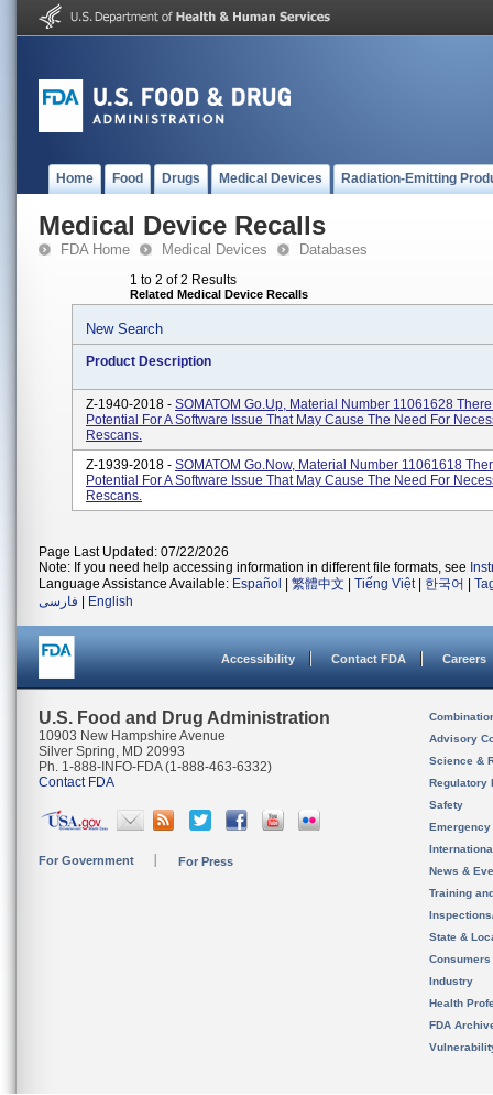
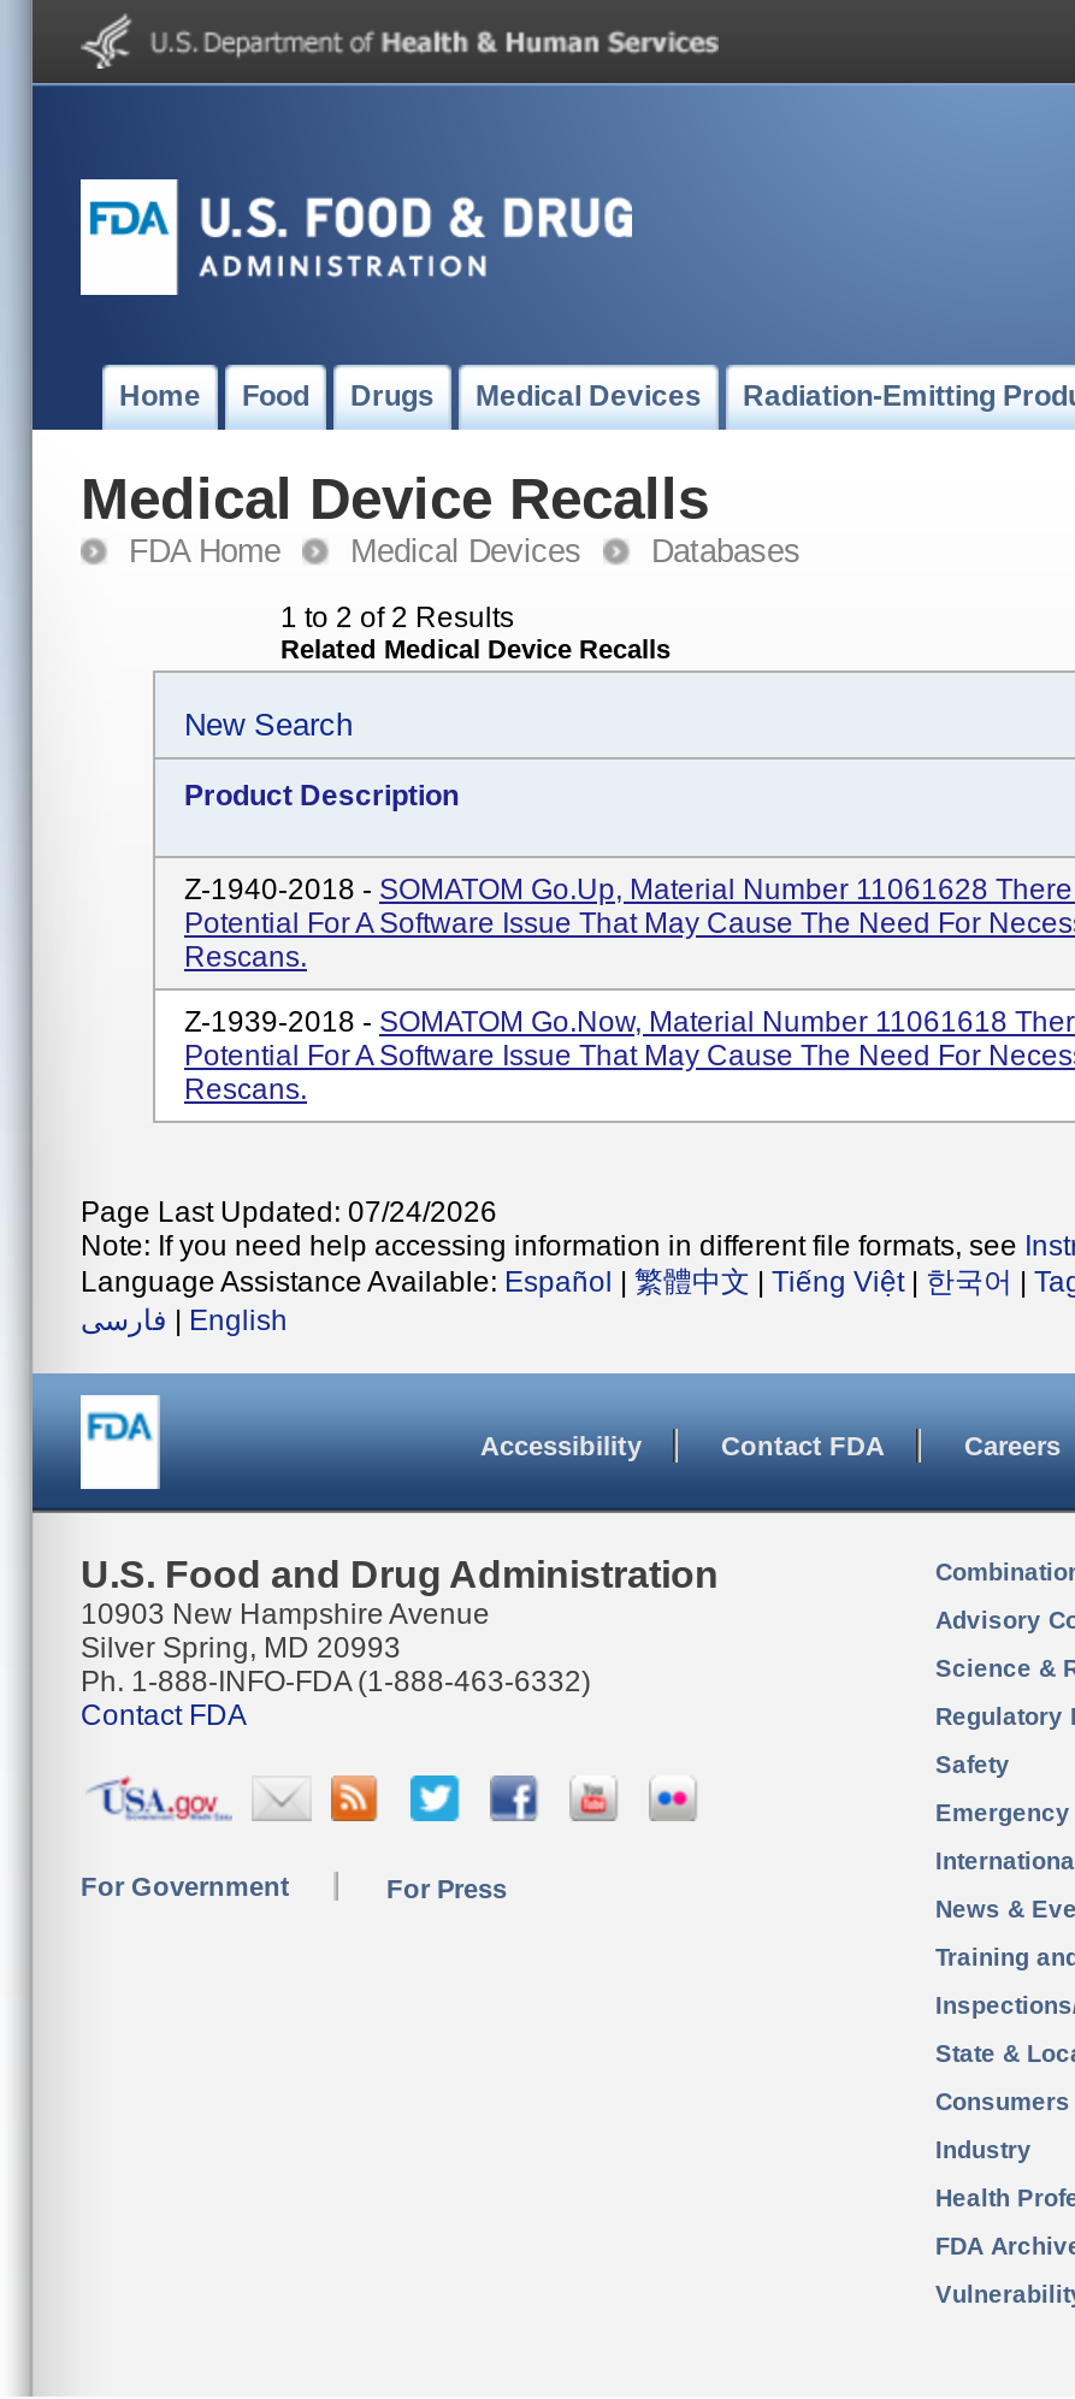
- Page Last Updated: 07/22/2026
+ Page Last Updated: 07/24/2026
